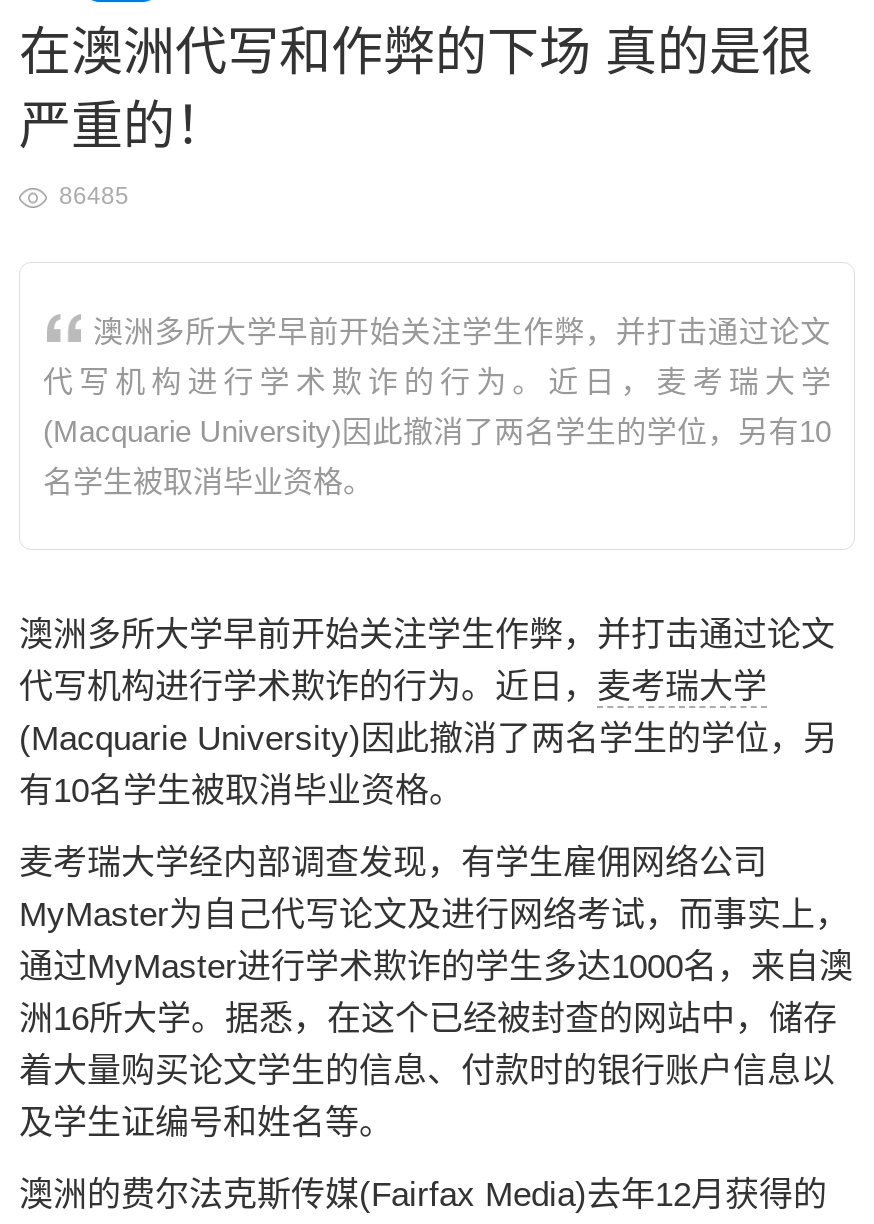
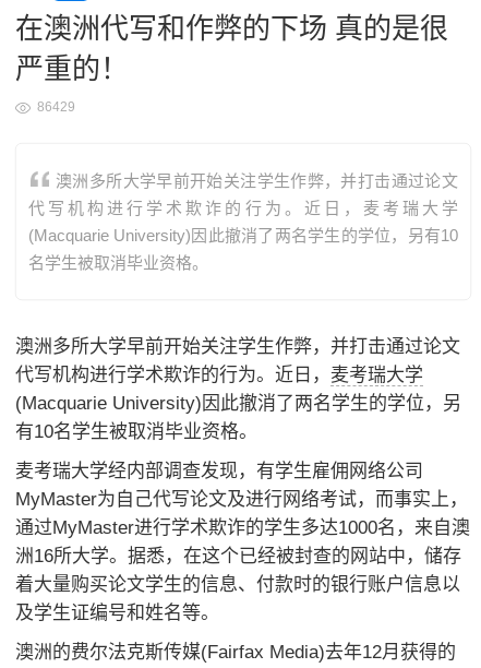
- 86485
+ 86429
